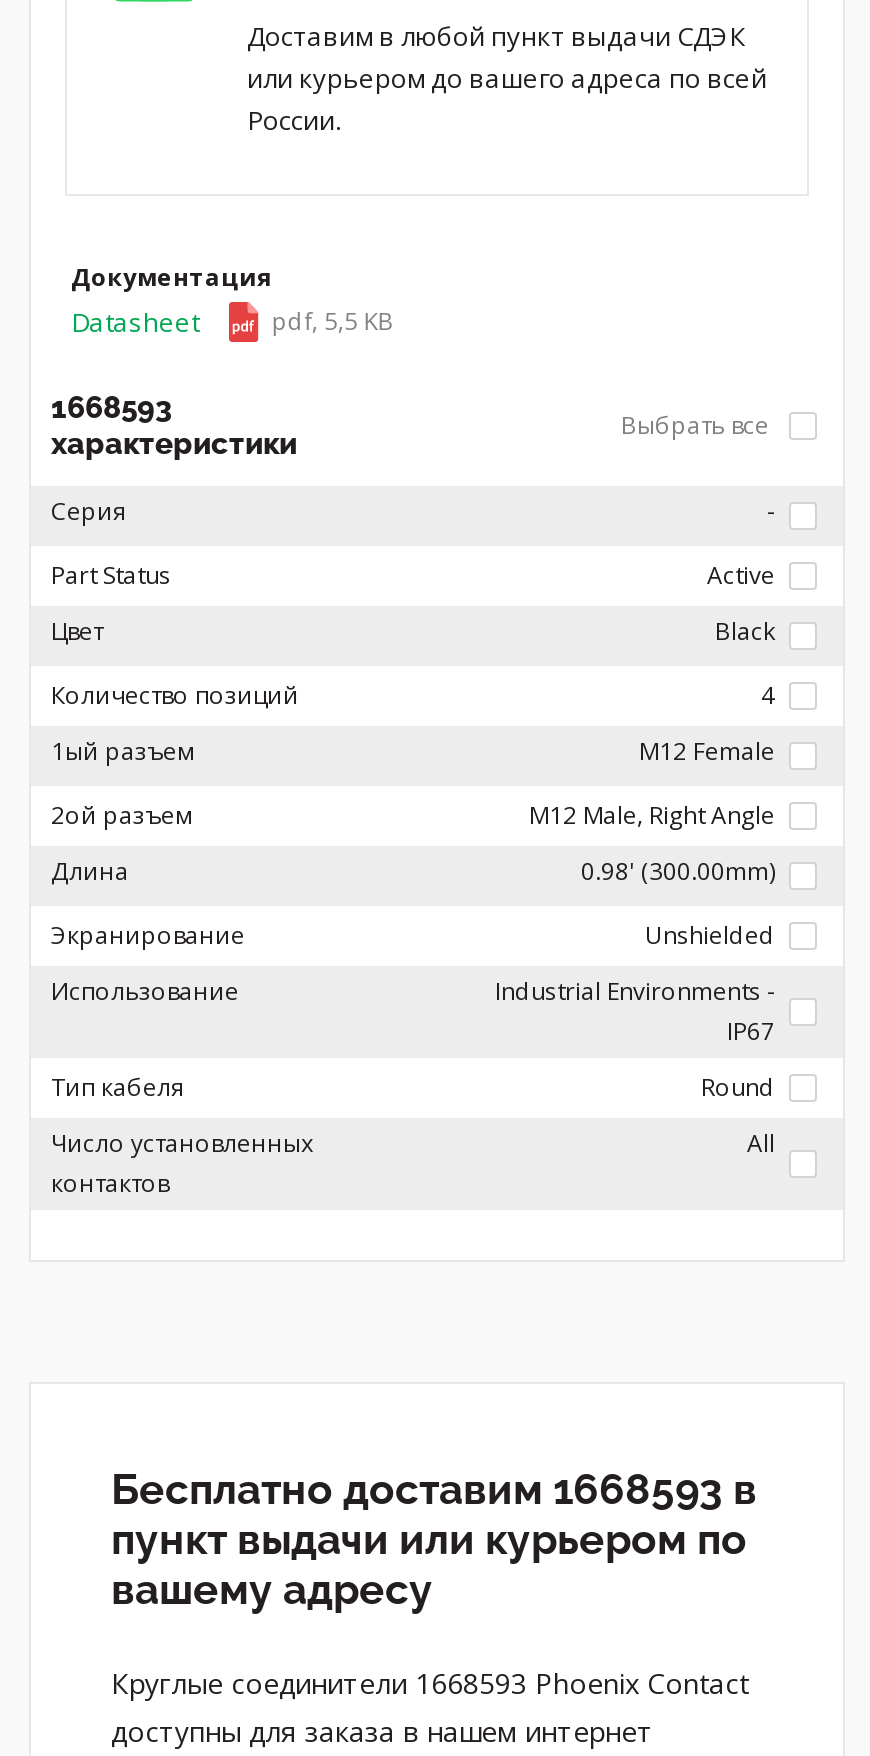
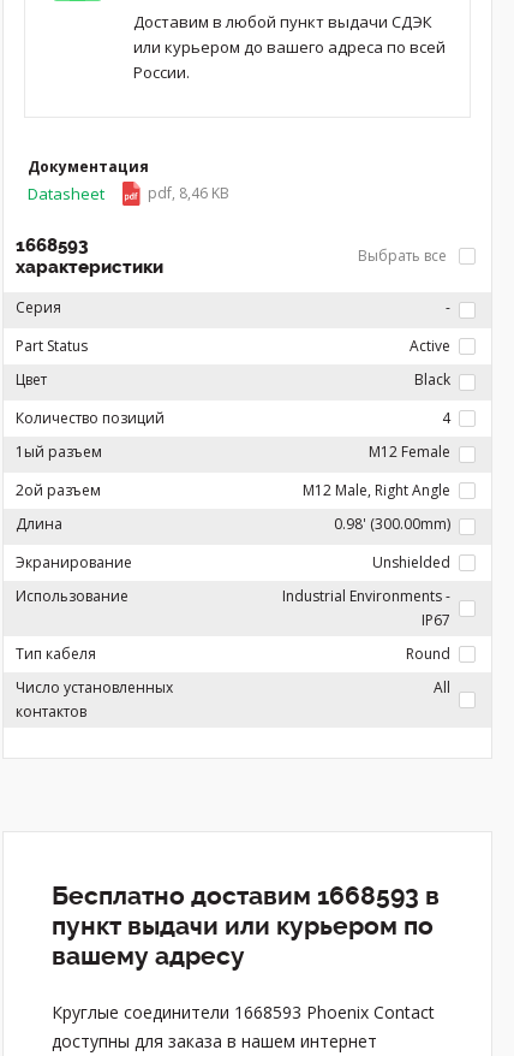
- pdf, 5,5 KB
+ pdf, 8,46 KB
